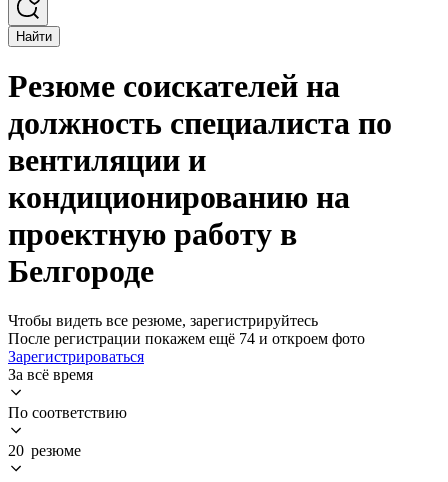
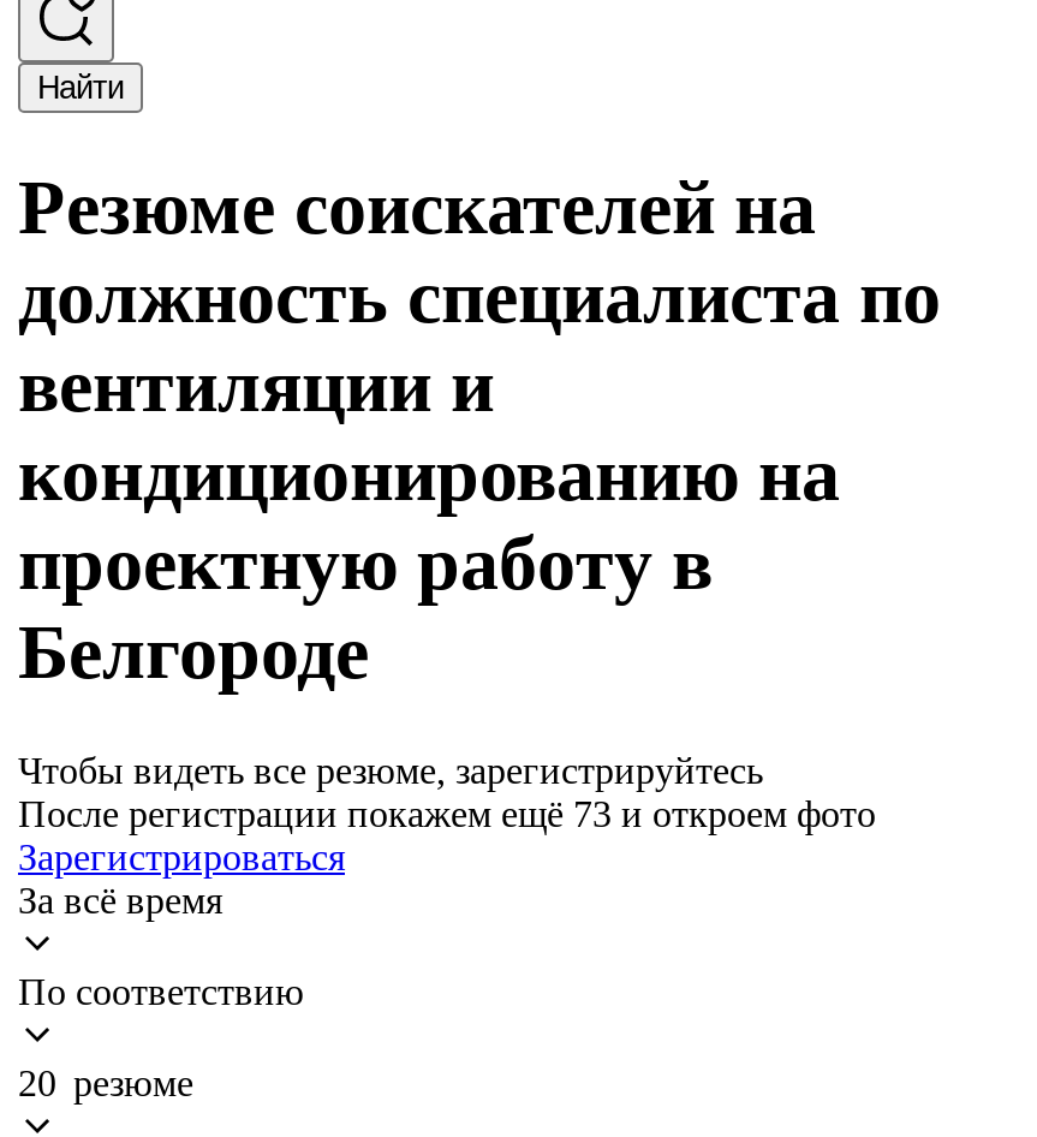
- После регистрации покажем ещё 74 и откроем фото
+ После регистрации покажем ещё 73 и откроем фото
